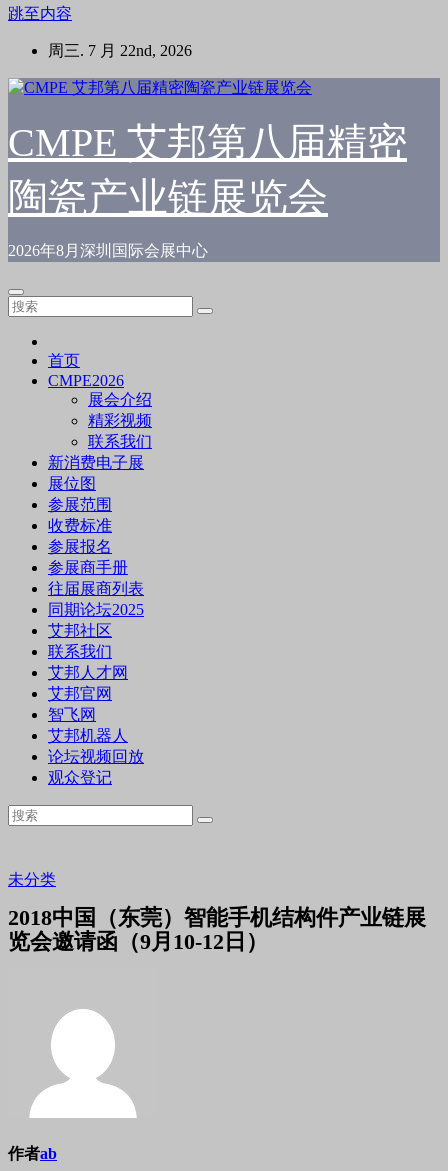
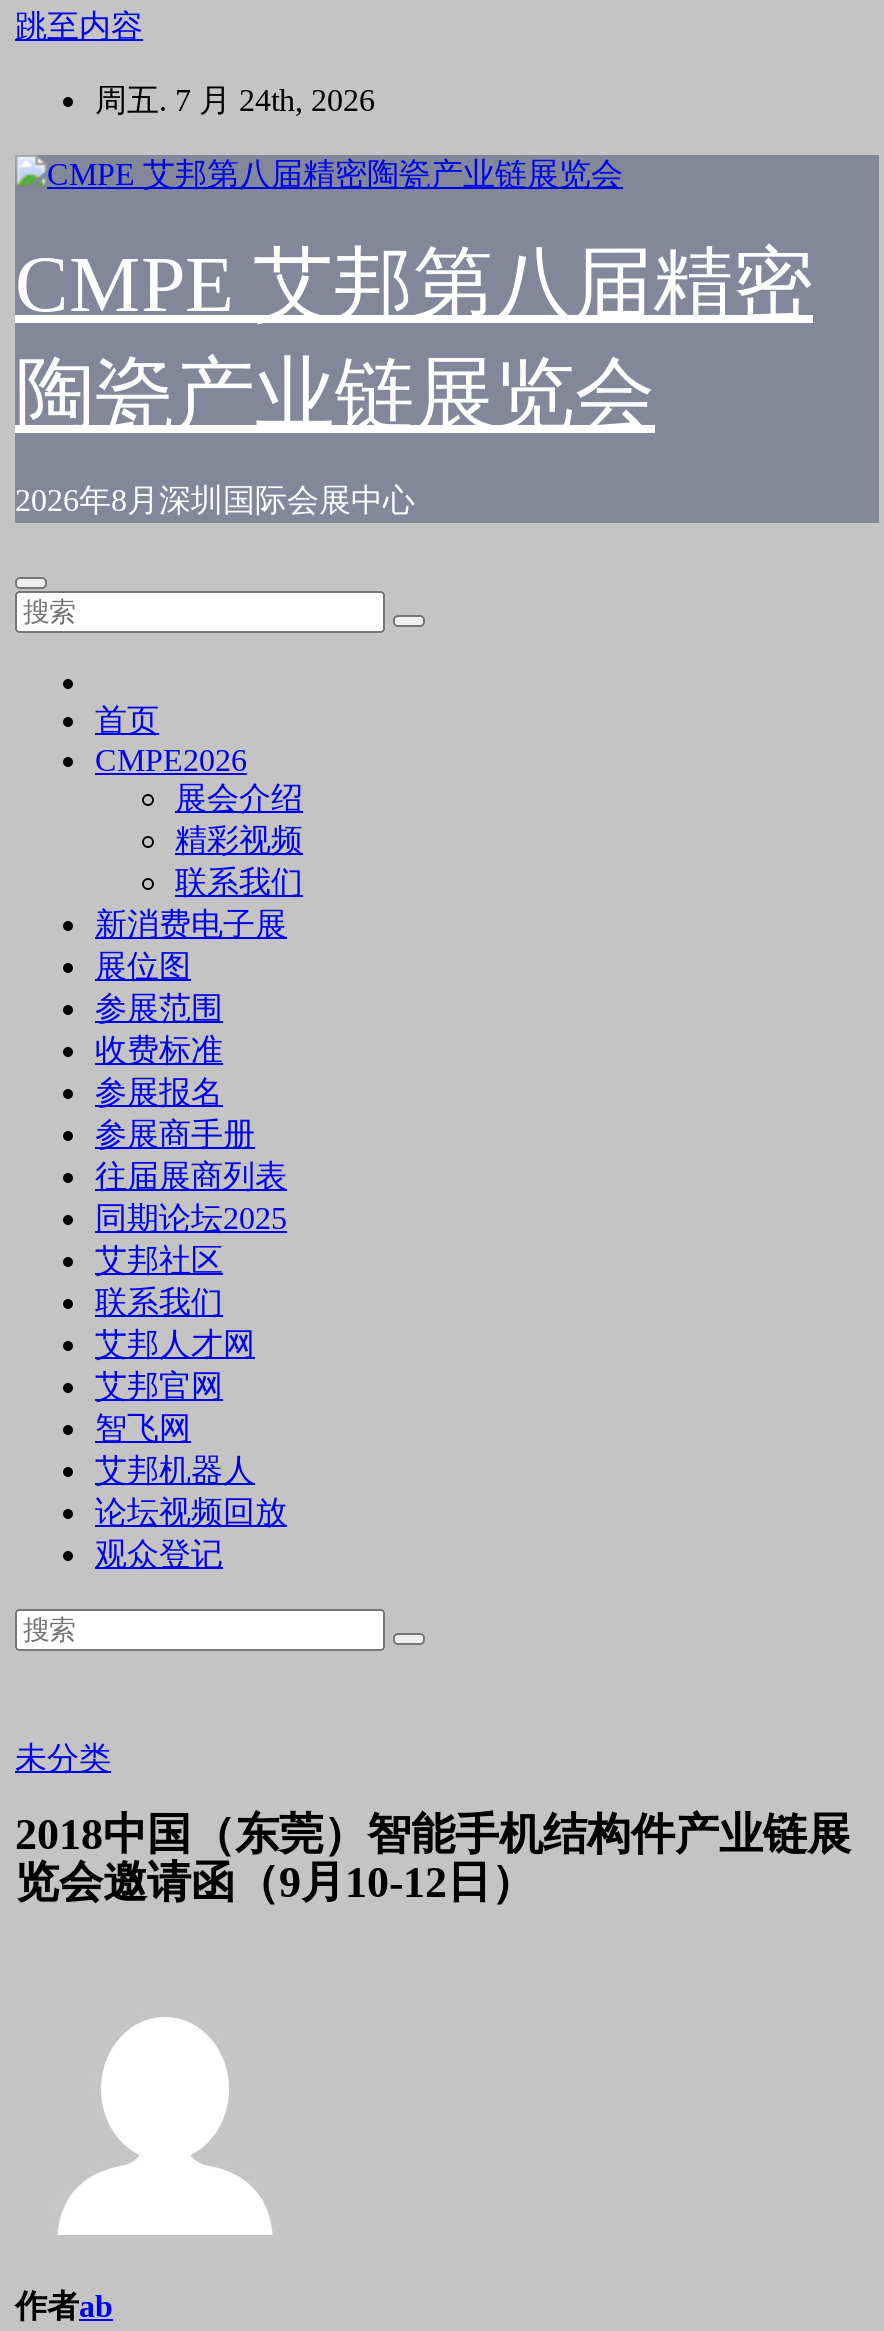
- 周三. 7 月 22nd, 2026
+ 周五. 7 月 24th, 2026
